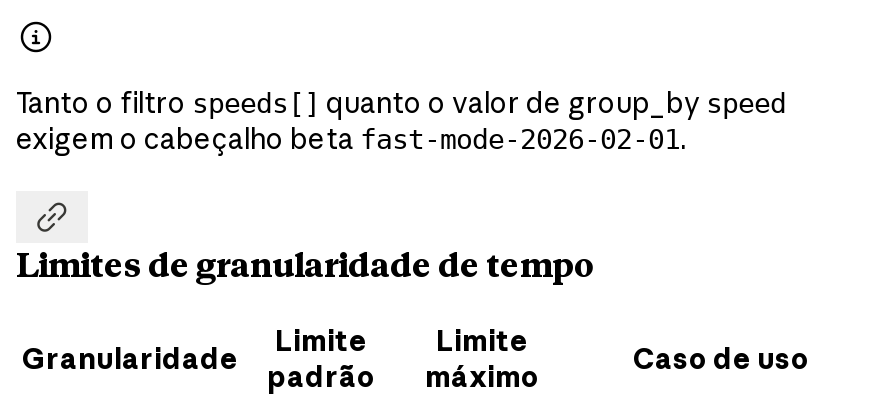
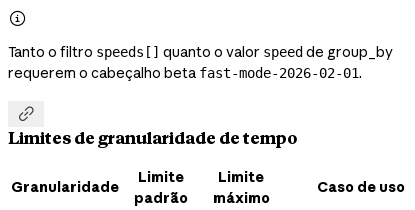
- Tanto o filtro speeds[] quanto o valor de group_by speed
+ Tanto o filtro speeds[] quanto o valor speed de group_by

- exigem o cabeçalho beta fast-mode-2026-02-01.
+ requerem o cabeçalho beta fast-mode-2026-02-01.
